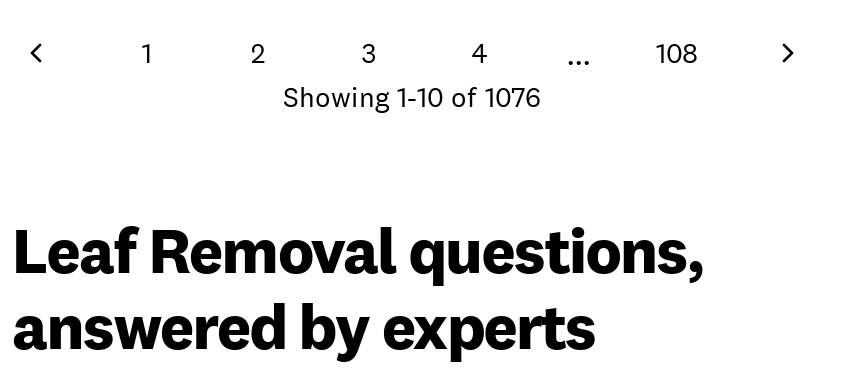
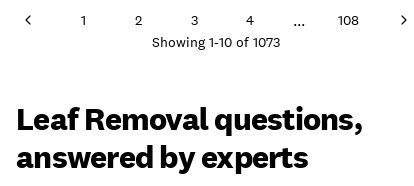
- Showing 1-10 of 1076
+ Showing 1-10 of 1073
